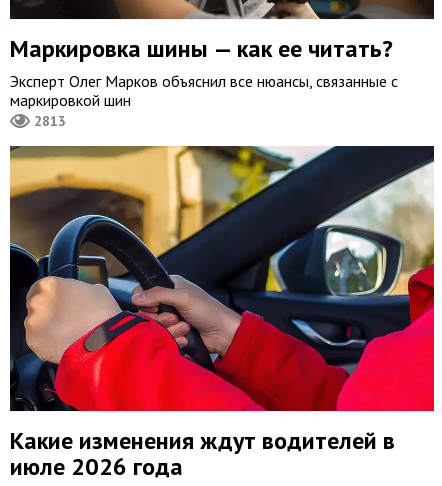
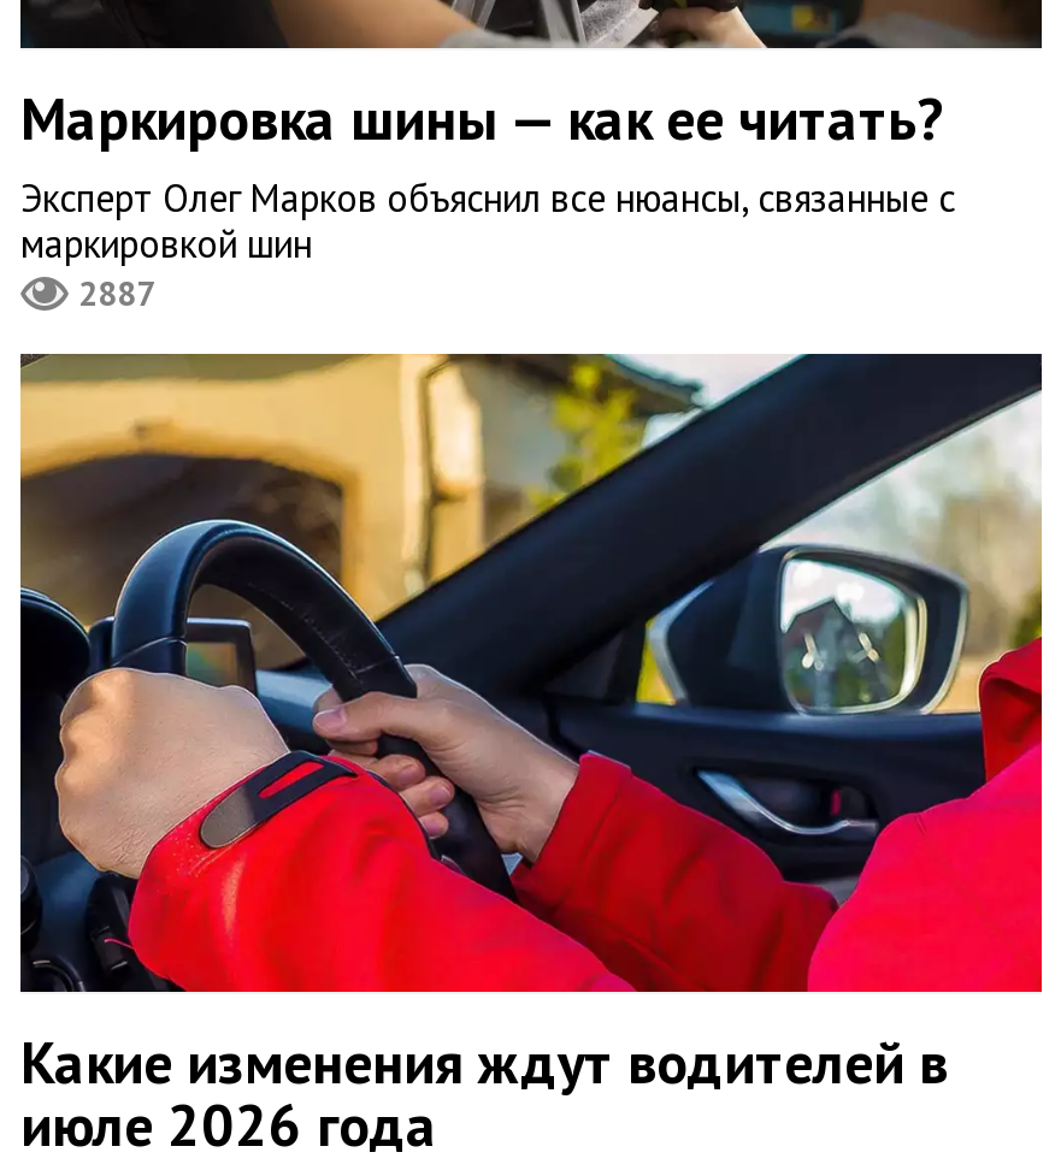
- 2813
+ 2887
